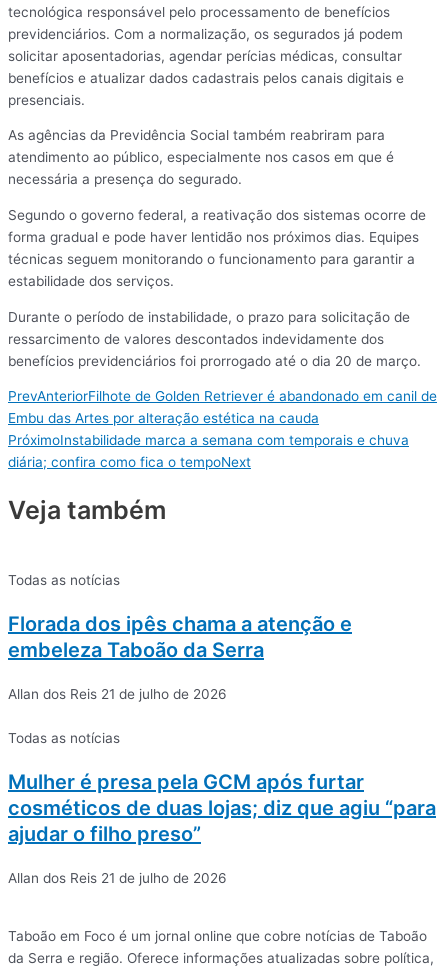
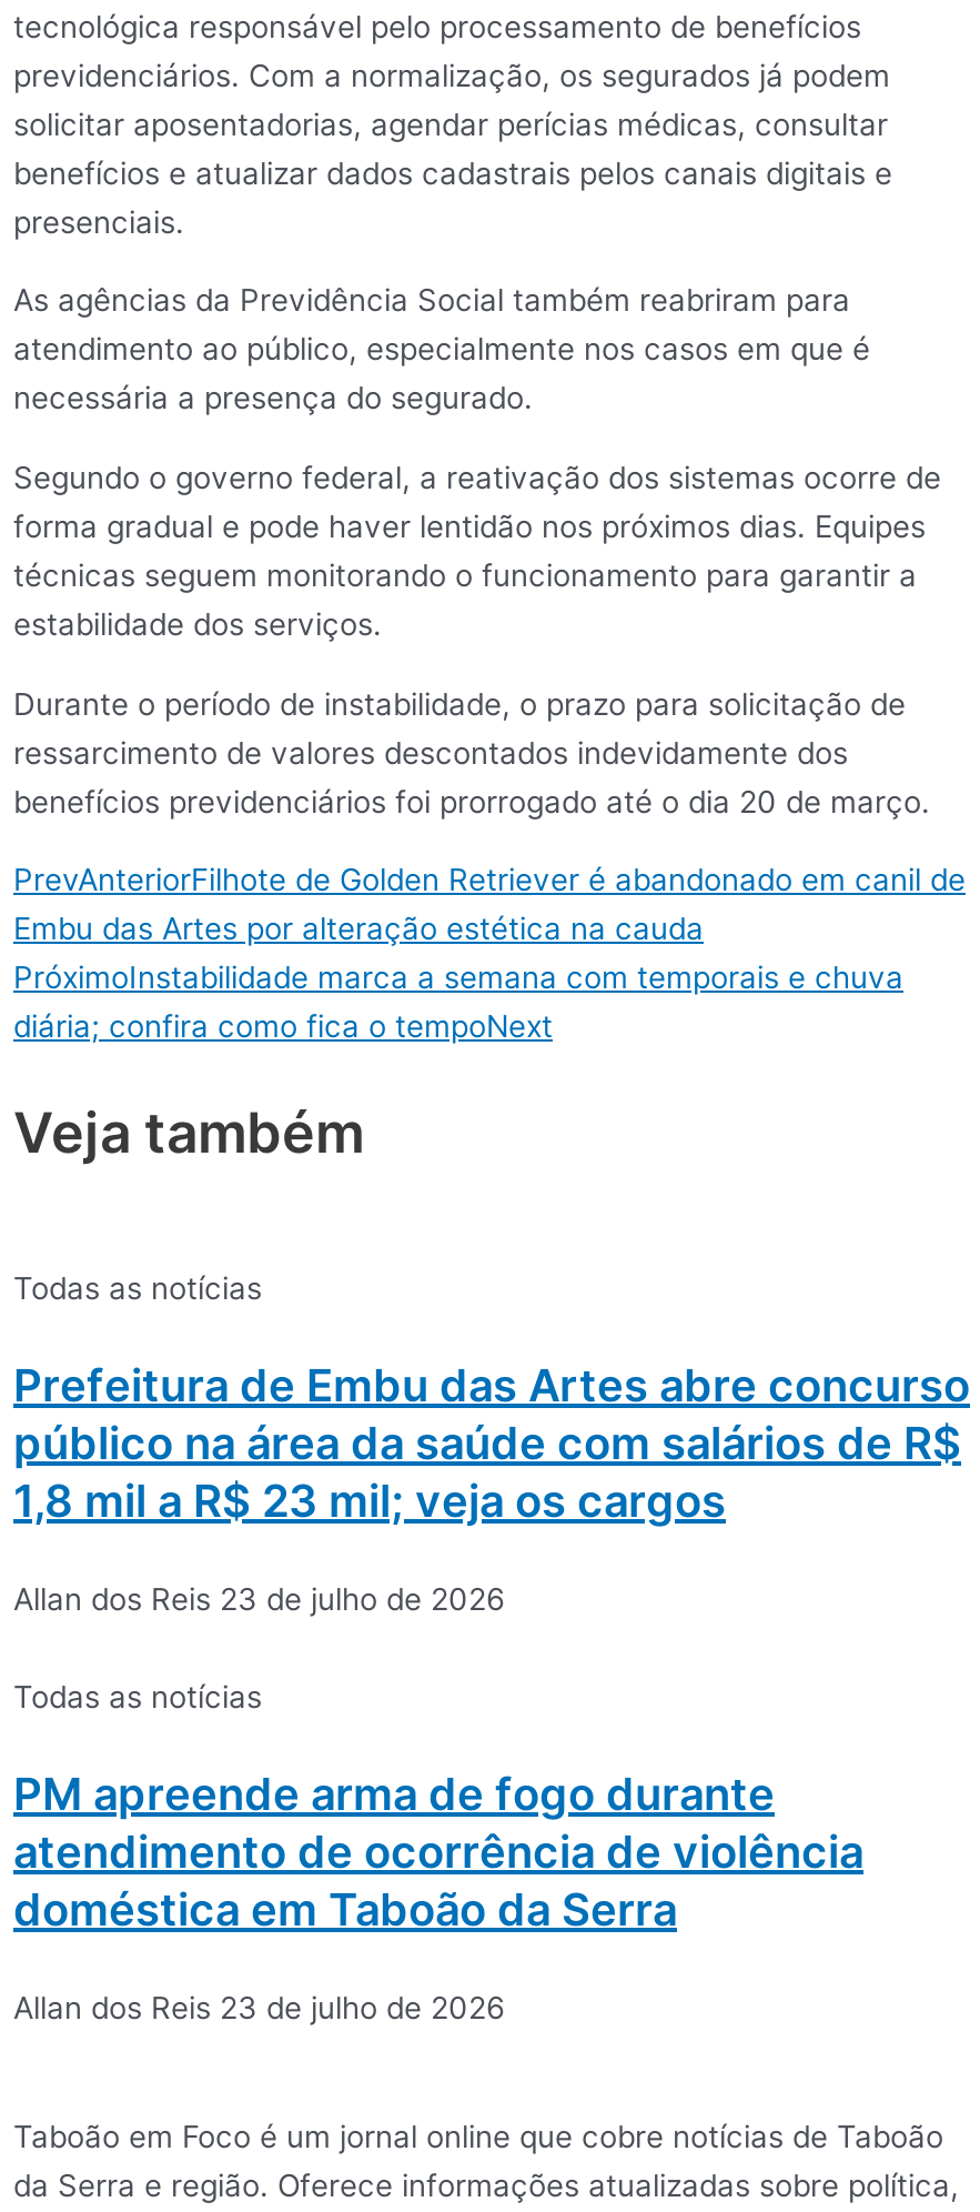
- Florada dos ipês chama a atenção e
- embeleza Taboão da Serra
+ Prefeitura de Embu das Artes abre concurso
+ público na área da saúde com salários de R$
+ 1,8 mil a R$ 23 mil; veja os cargos

- Allan dos Reis 21 de julho de 2026
+ Allan dos Reis 23 de julho de 2026

- Mulher é presa pela GCM após furtar
- cosméticos de duas lojas; diz que agiu “para
- ajudar o filho preso”
+ PM apreende arma de fogo durante
+ atendimento de ocorrência de violência
+ doméstica em Taboão da Serra

- Allan dos Reis 21 de julho de 2026
+ Allan dos Reis 23 de julho de 2026
